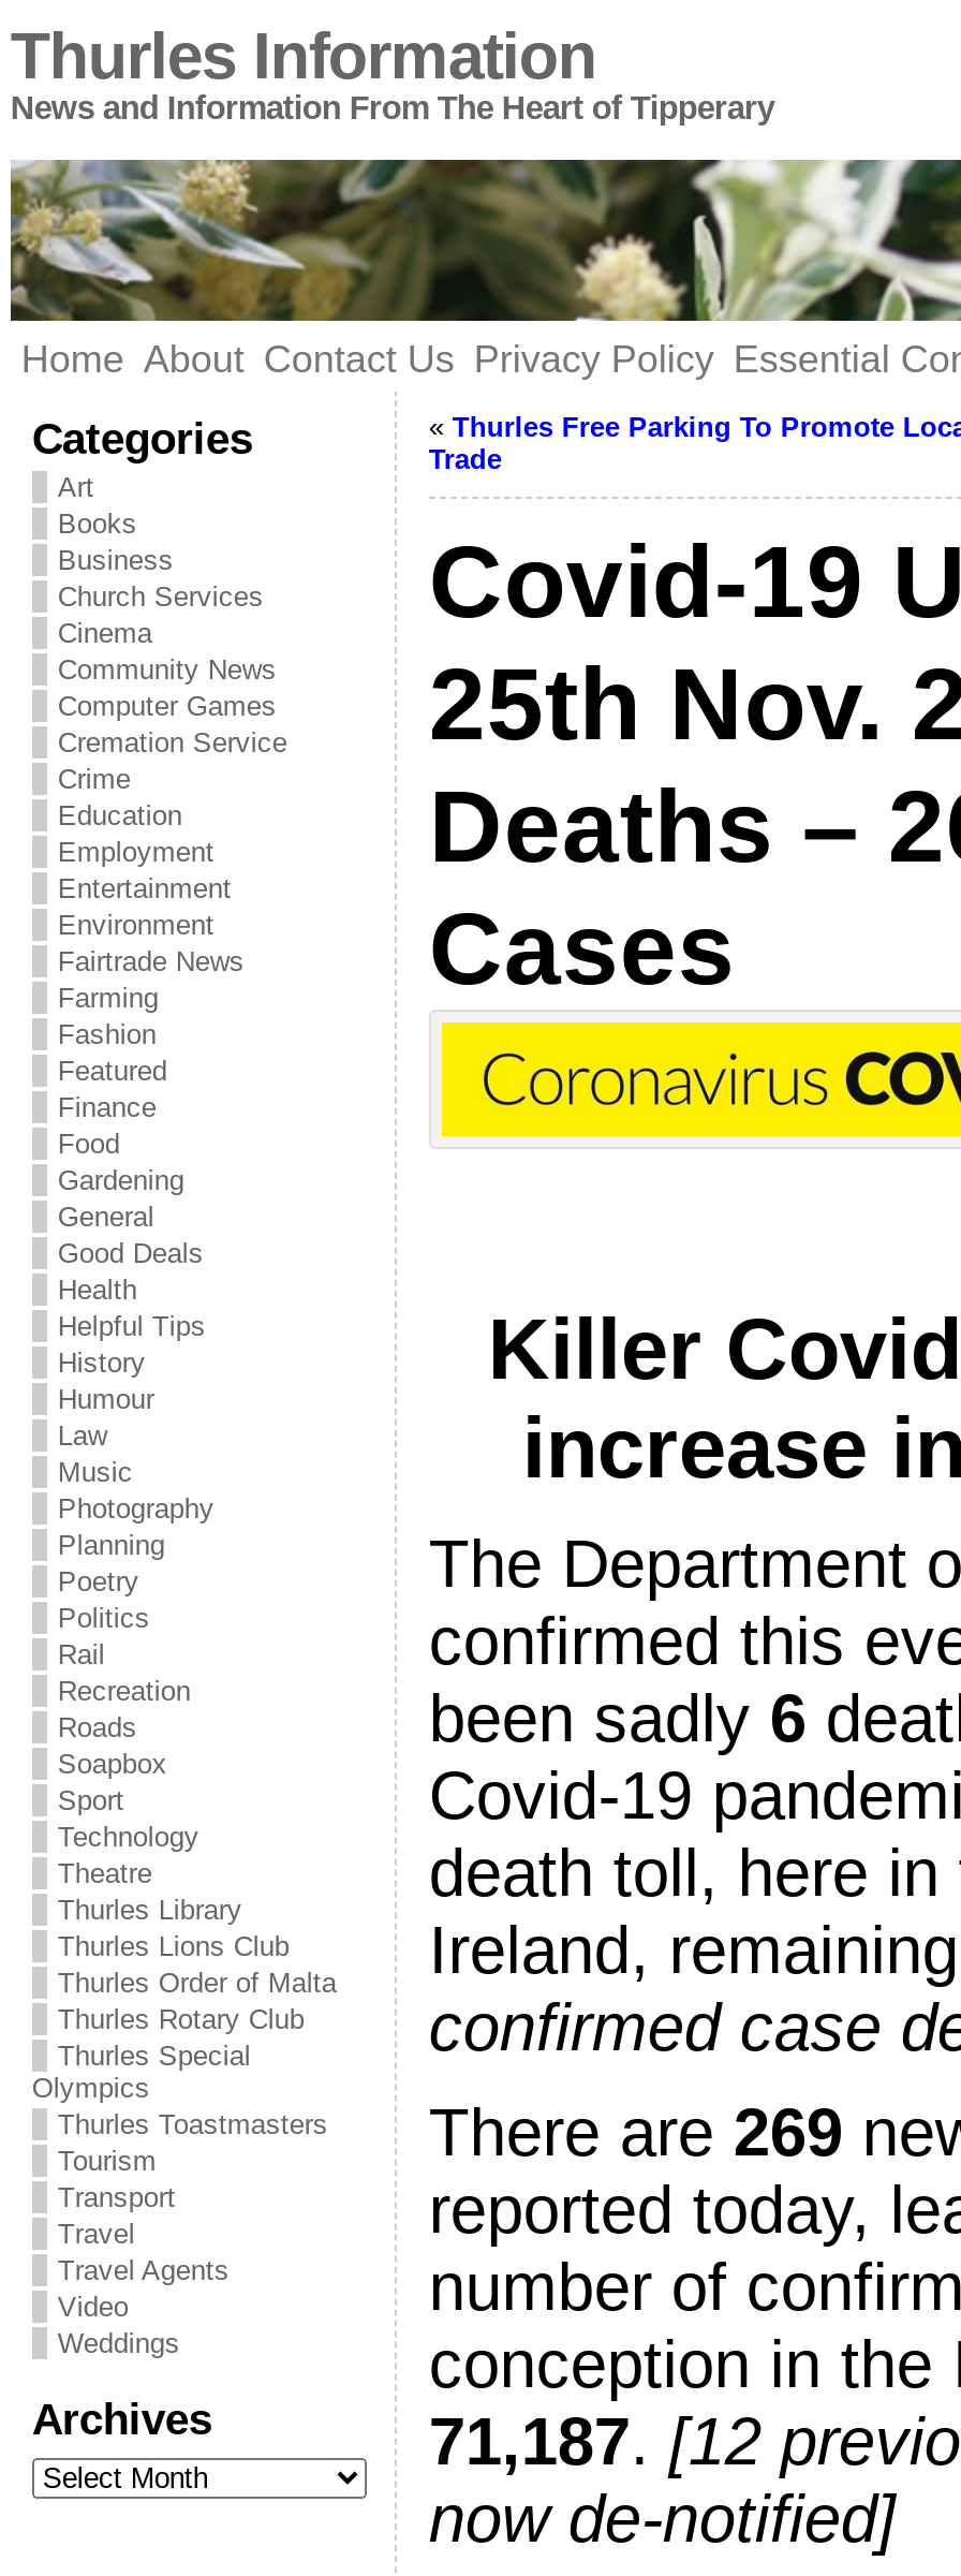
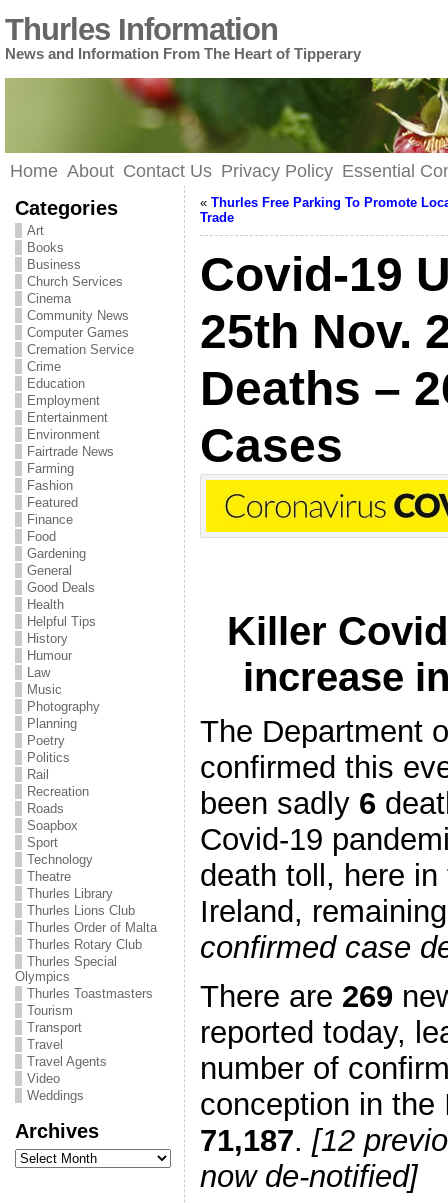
- [image]
+ [image]
